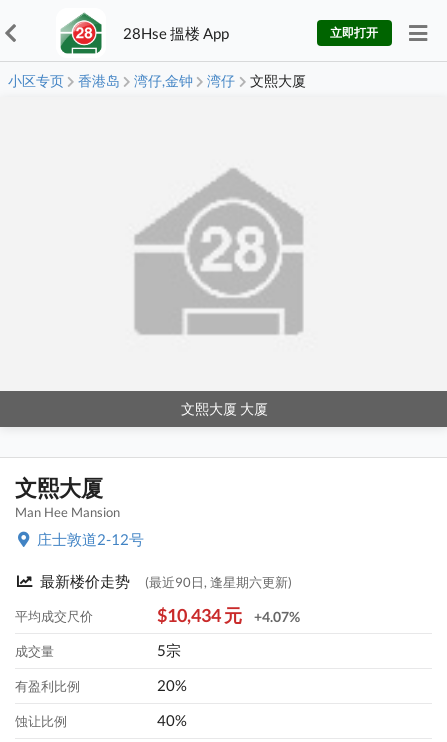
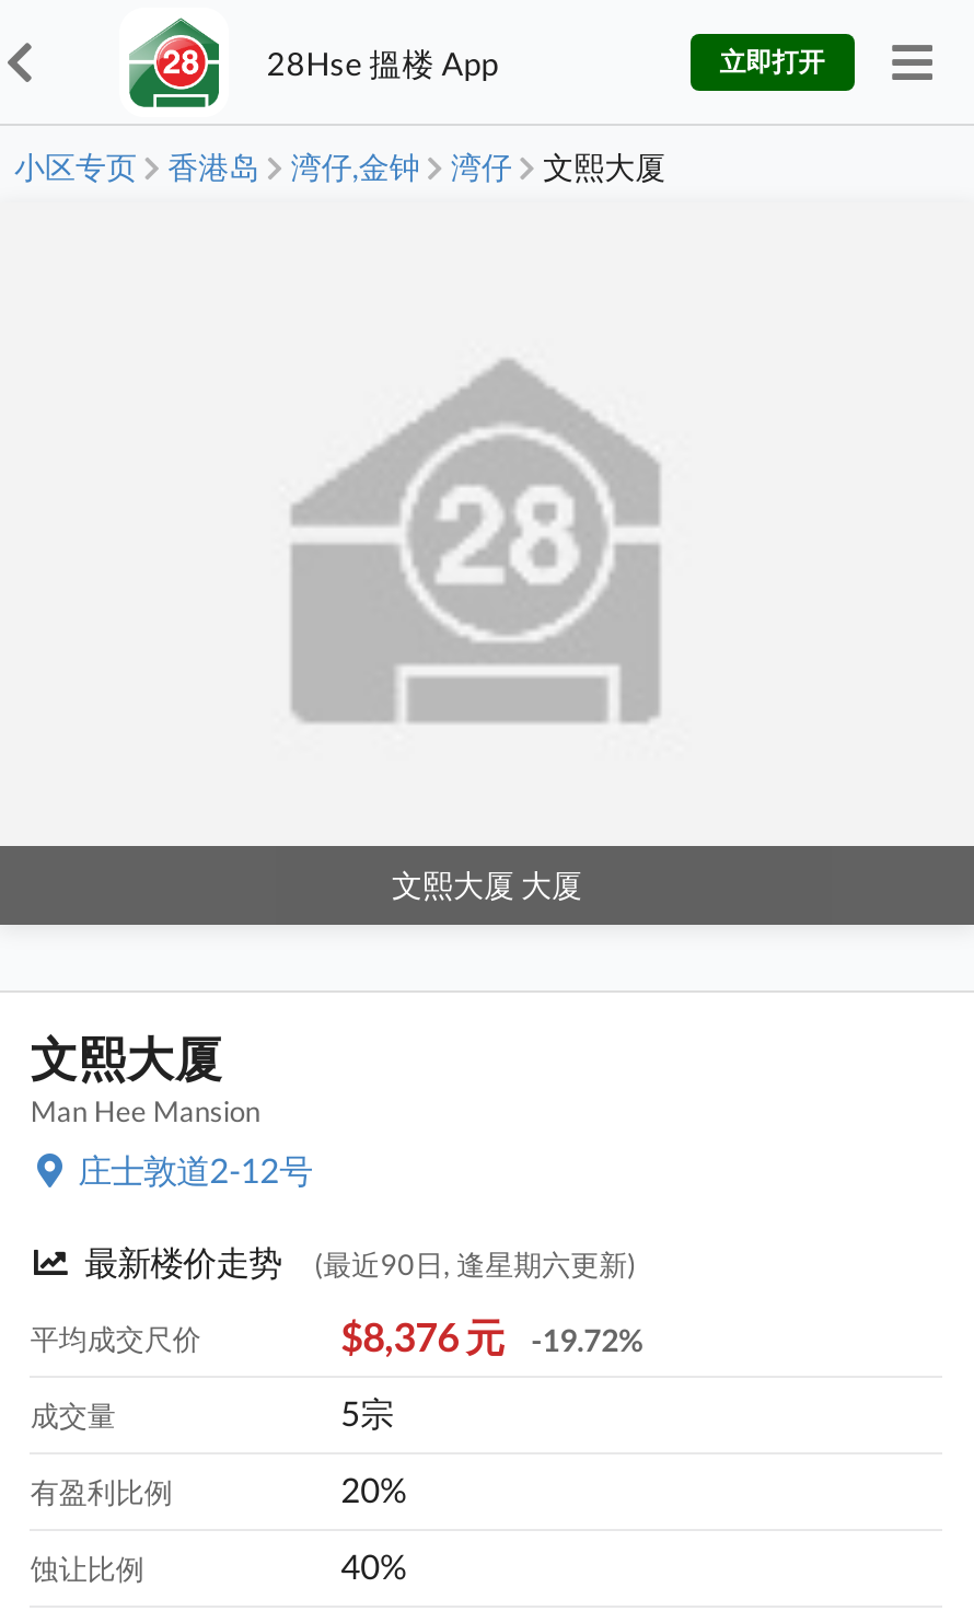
- $10,434 元
+ $8,376 元

- +4.07%
+ -19.72%
